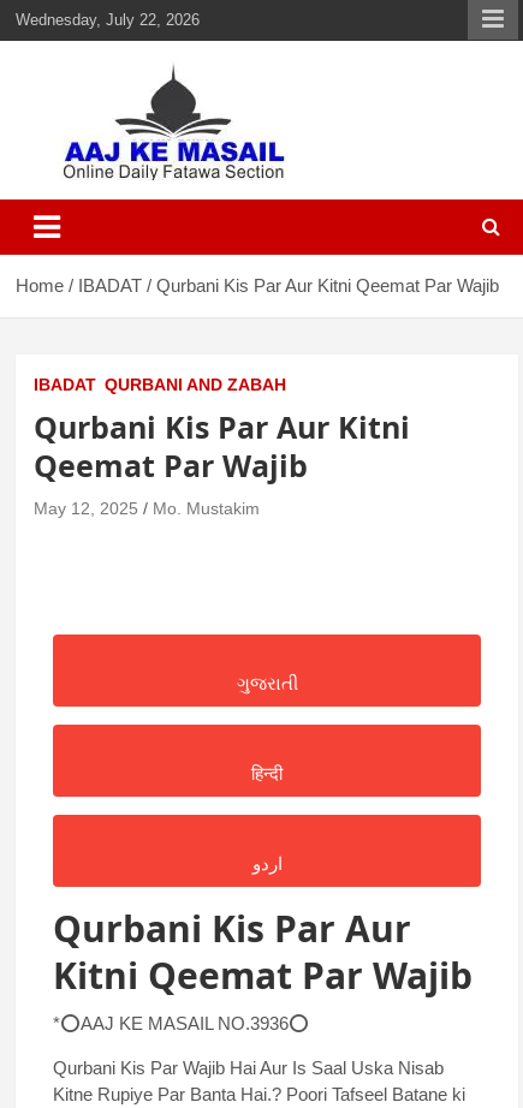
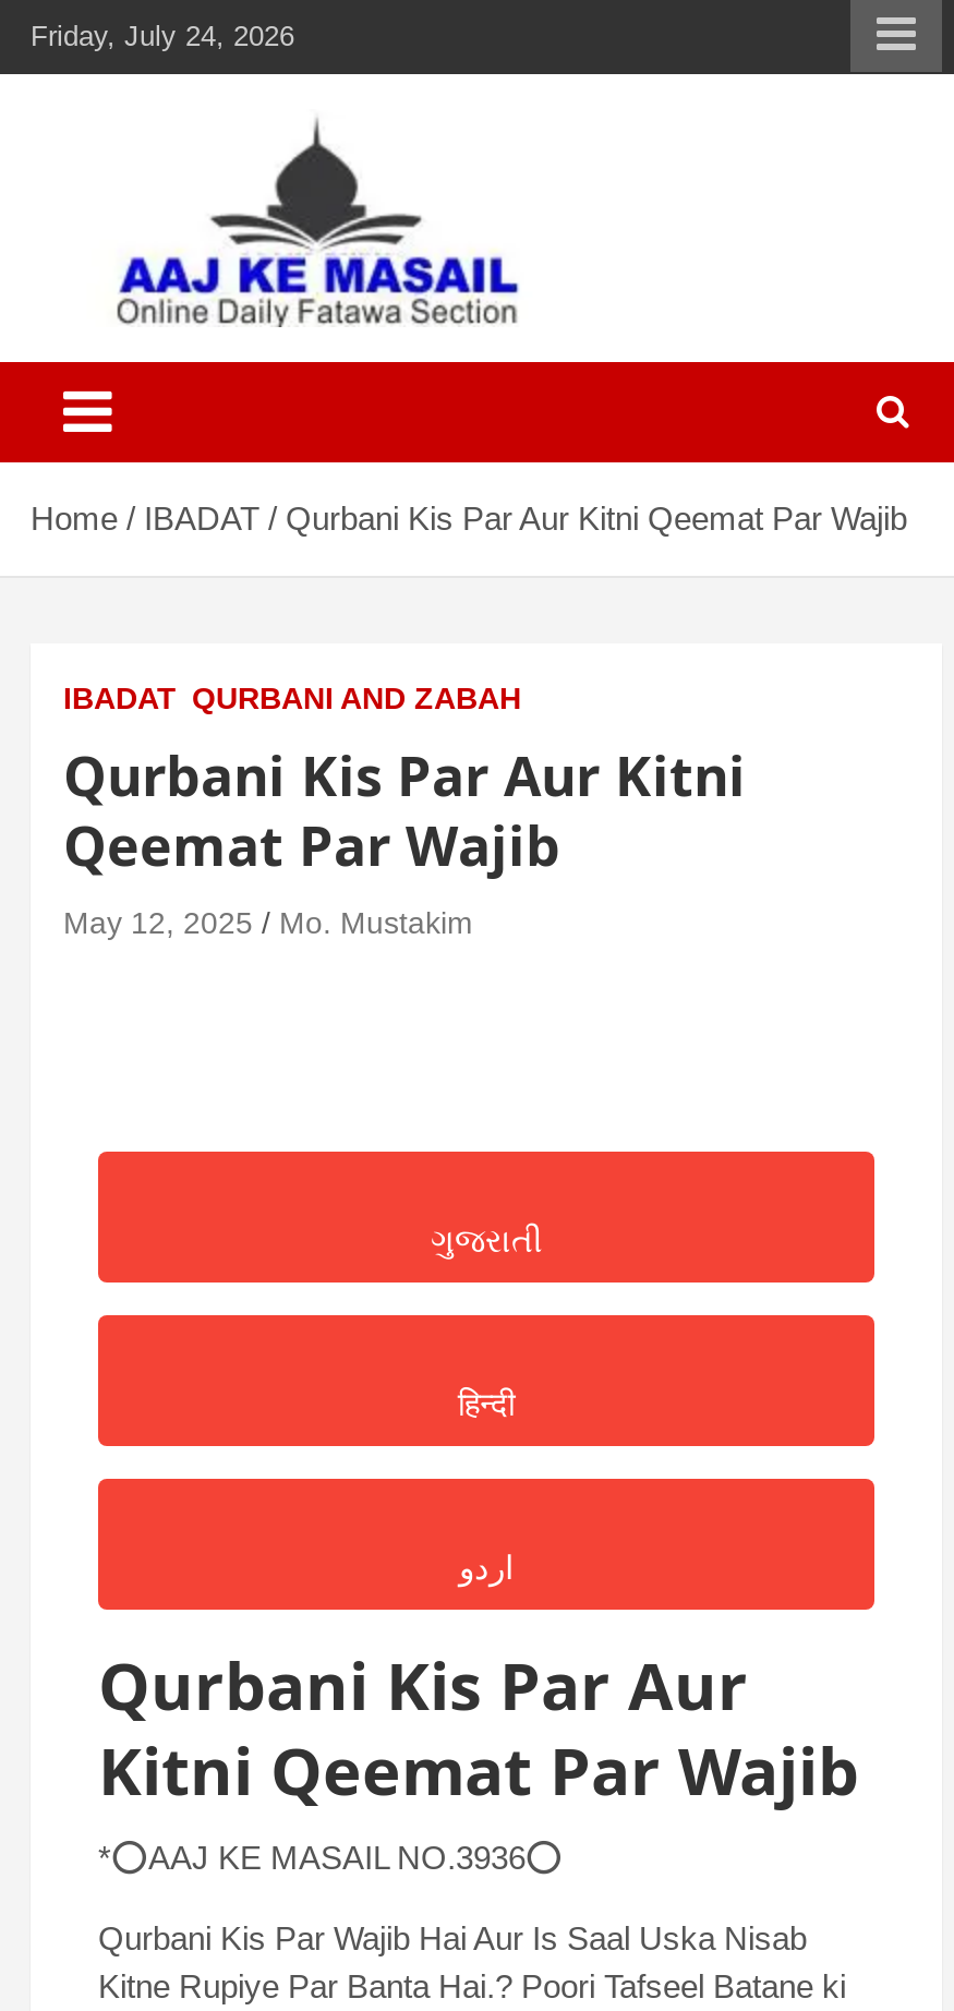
- Wednesday, July 22, 2026
+ Friday, July 24, 2026
